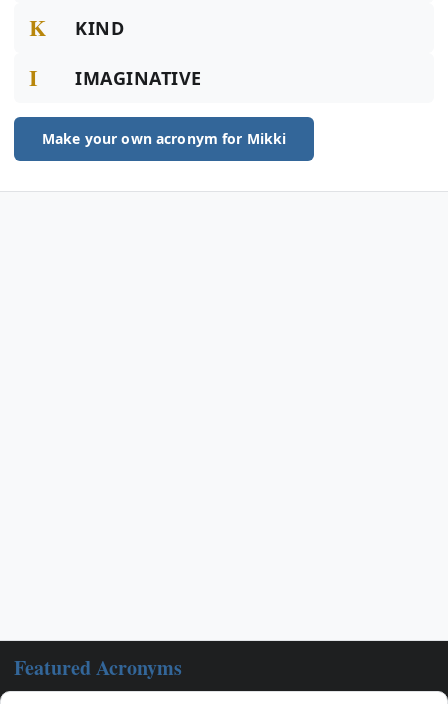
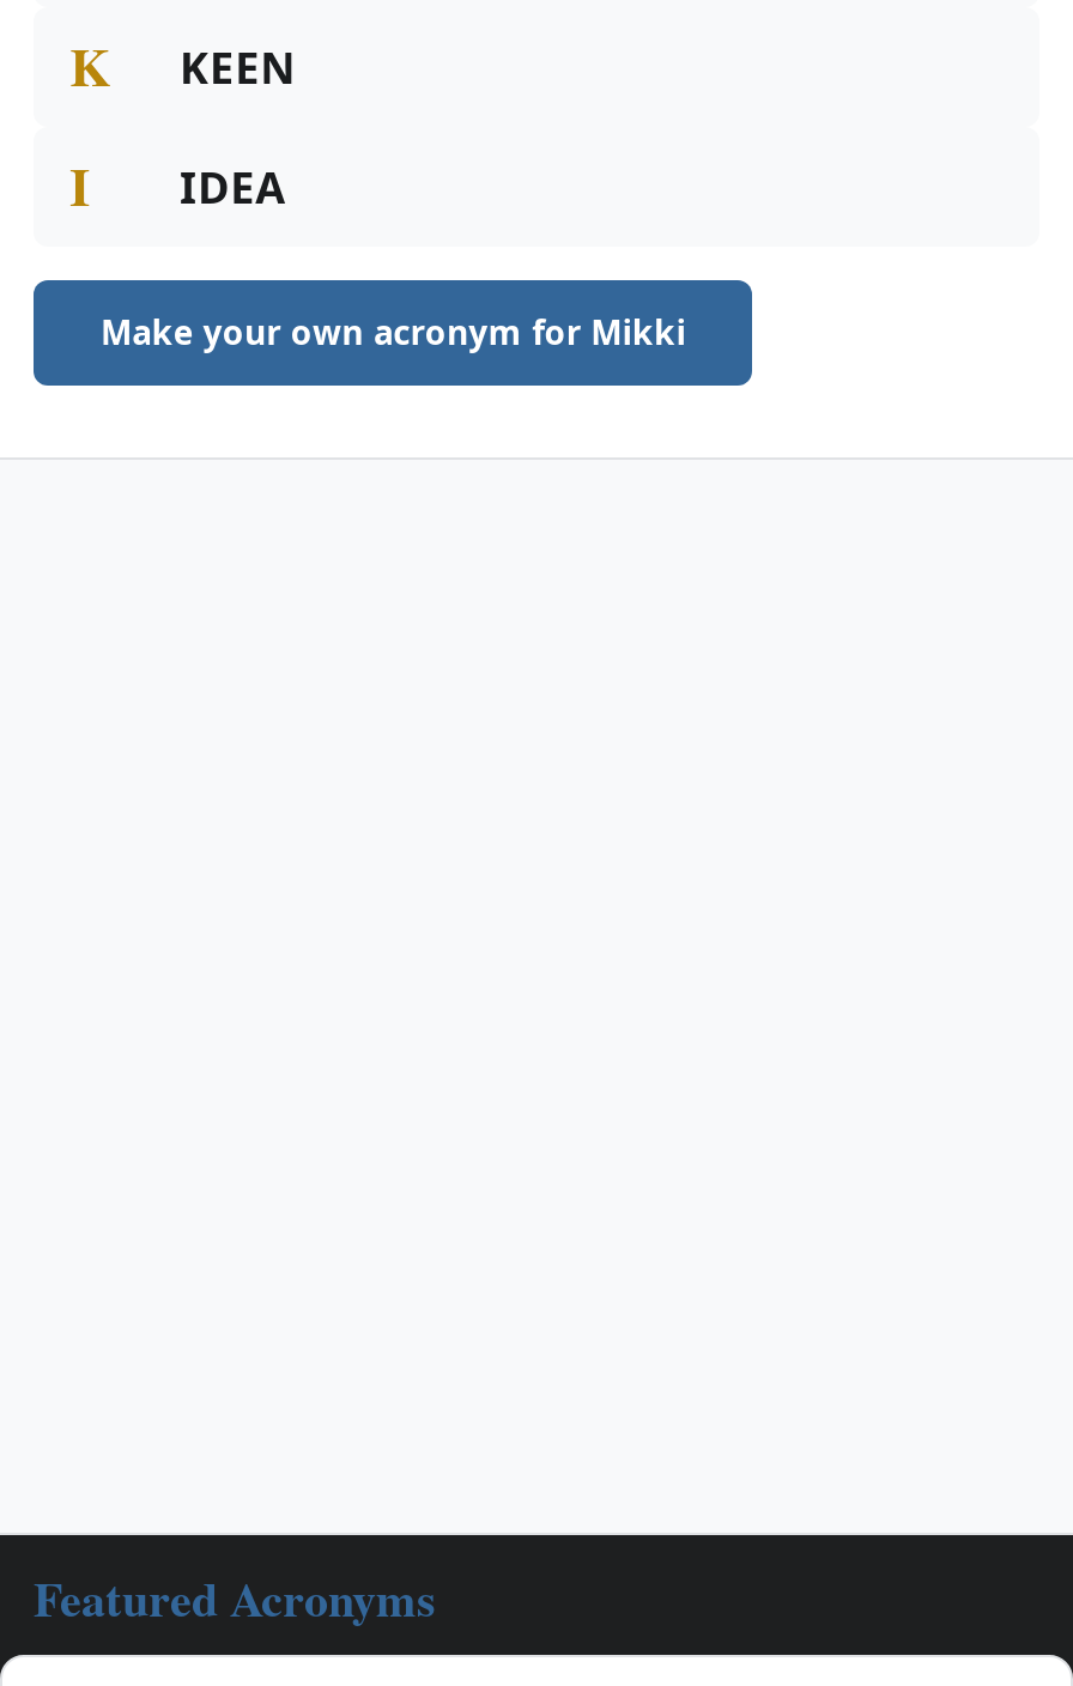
- KIND
+ KEEN

- IMAGINATIVE
+ IDEA
